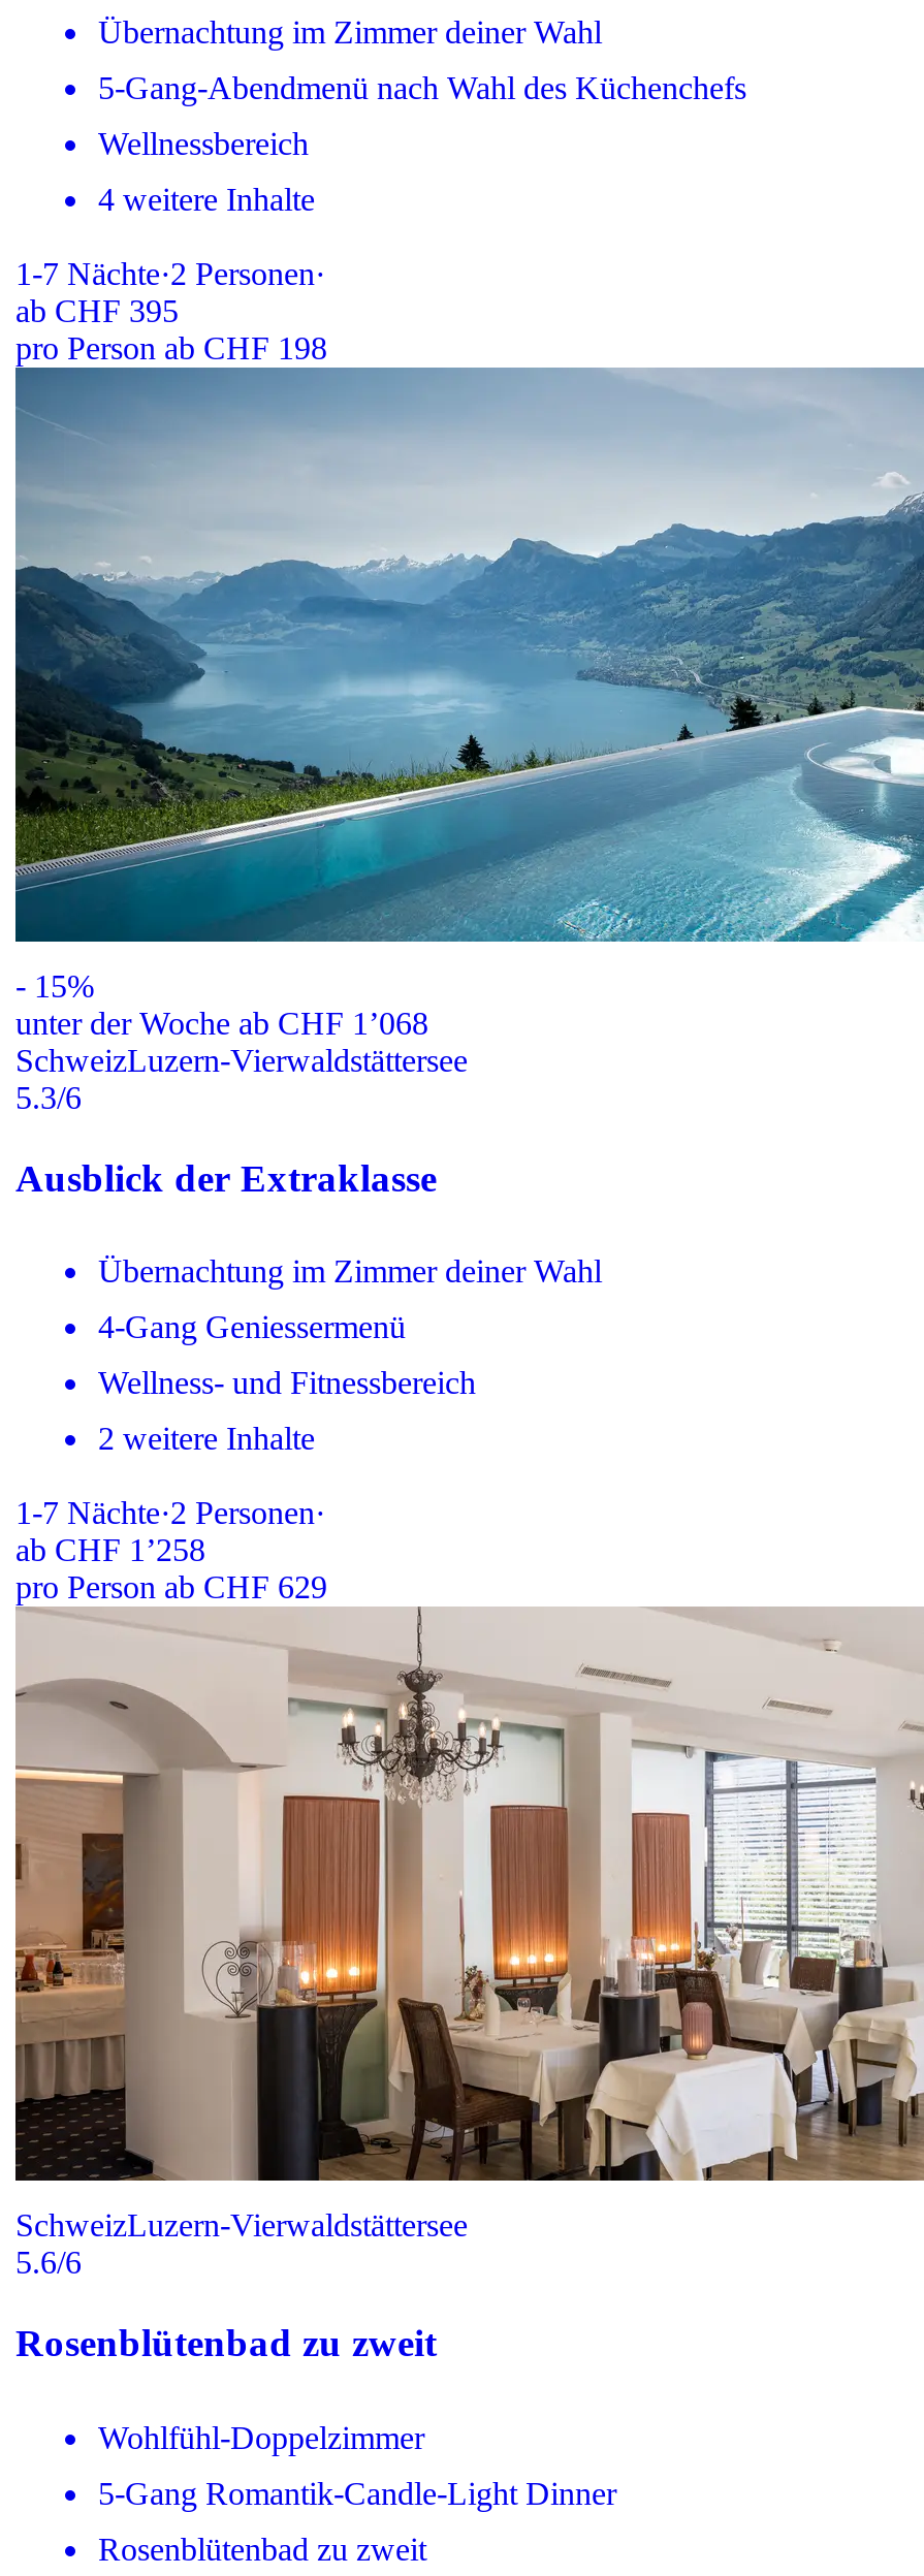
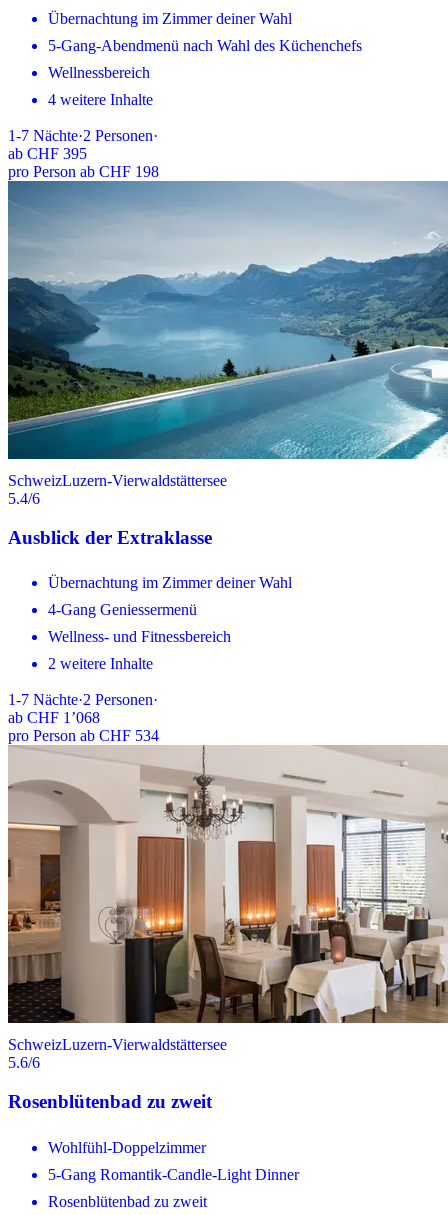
- - 15%
- unter der Woche ab CHF 1’068

- 5.3/6
+ 5.4/6

- ab CHF 1’258
+ ab CHF 1’068

- pro Person ab CHF 629
+ pro Person ab CHF 534
